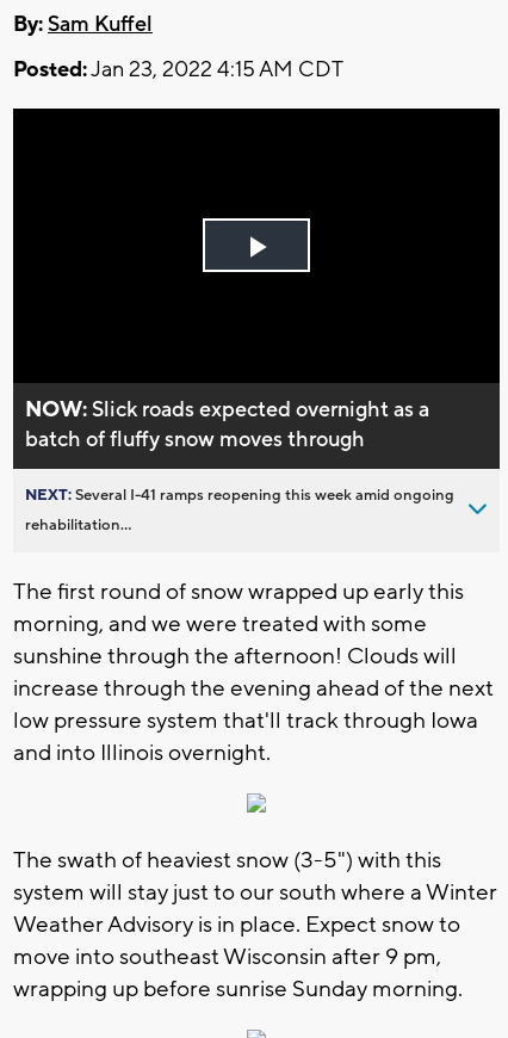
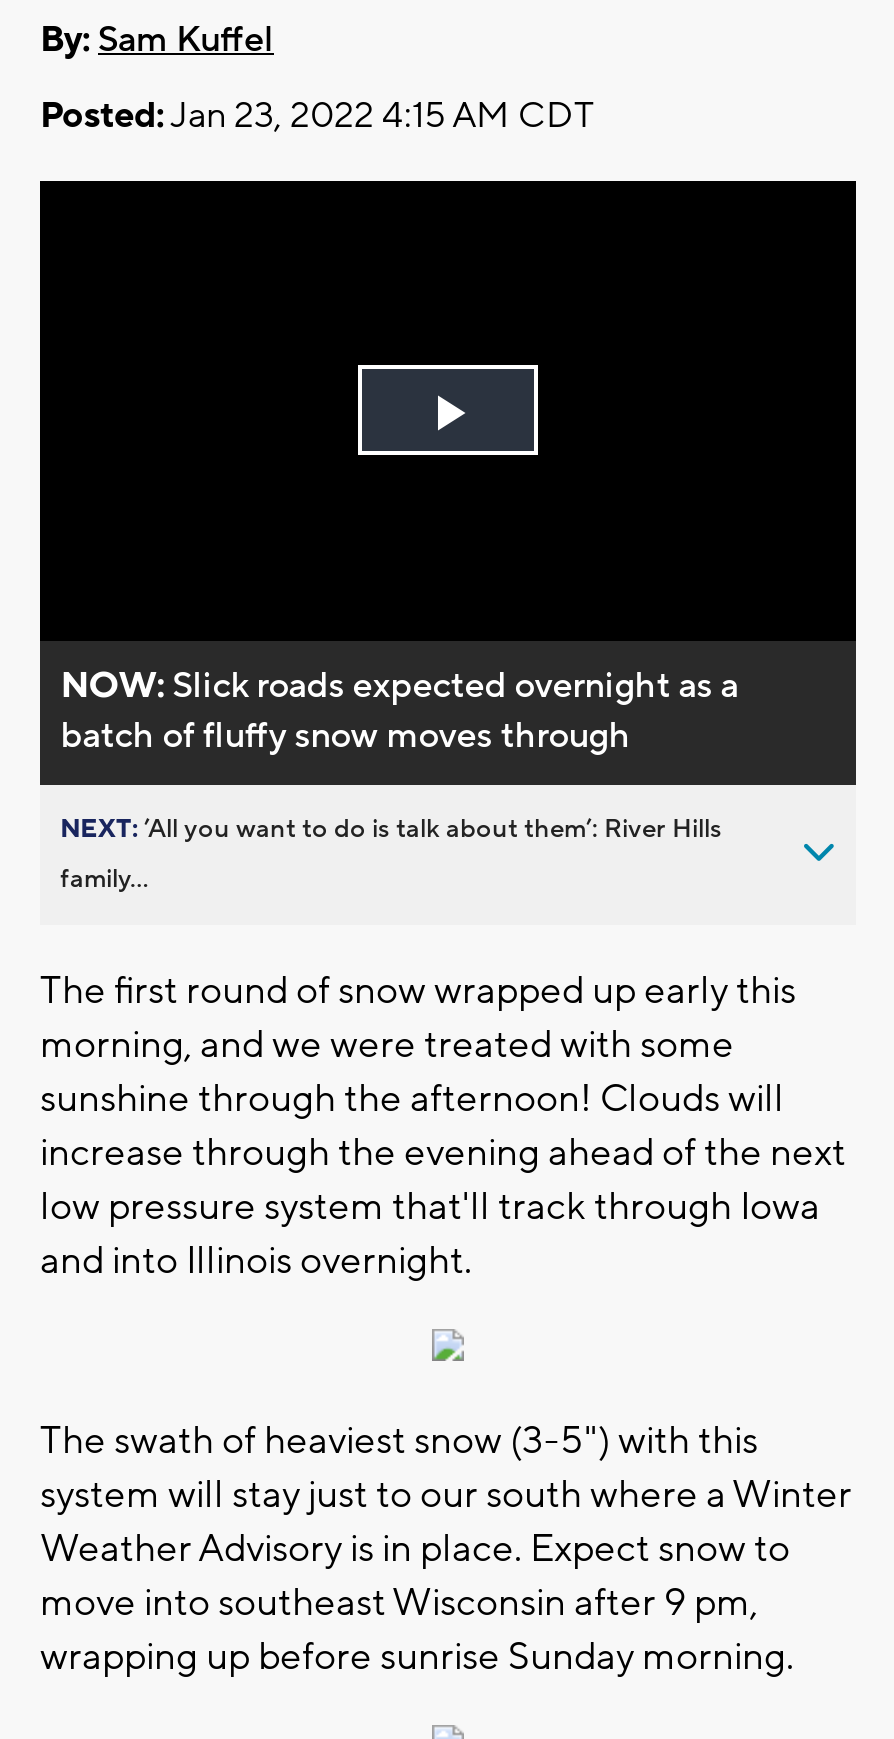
- NEXT: Several I-41 ramps reopening this week amid ongoing
+ NEXT: ’All you want to do is talk about them’: River Hills

- rehabilitation...
+ family...
